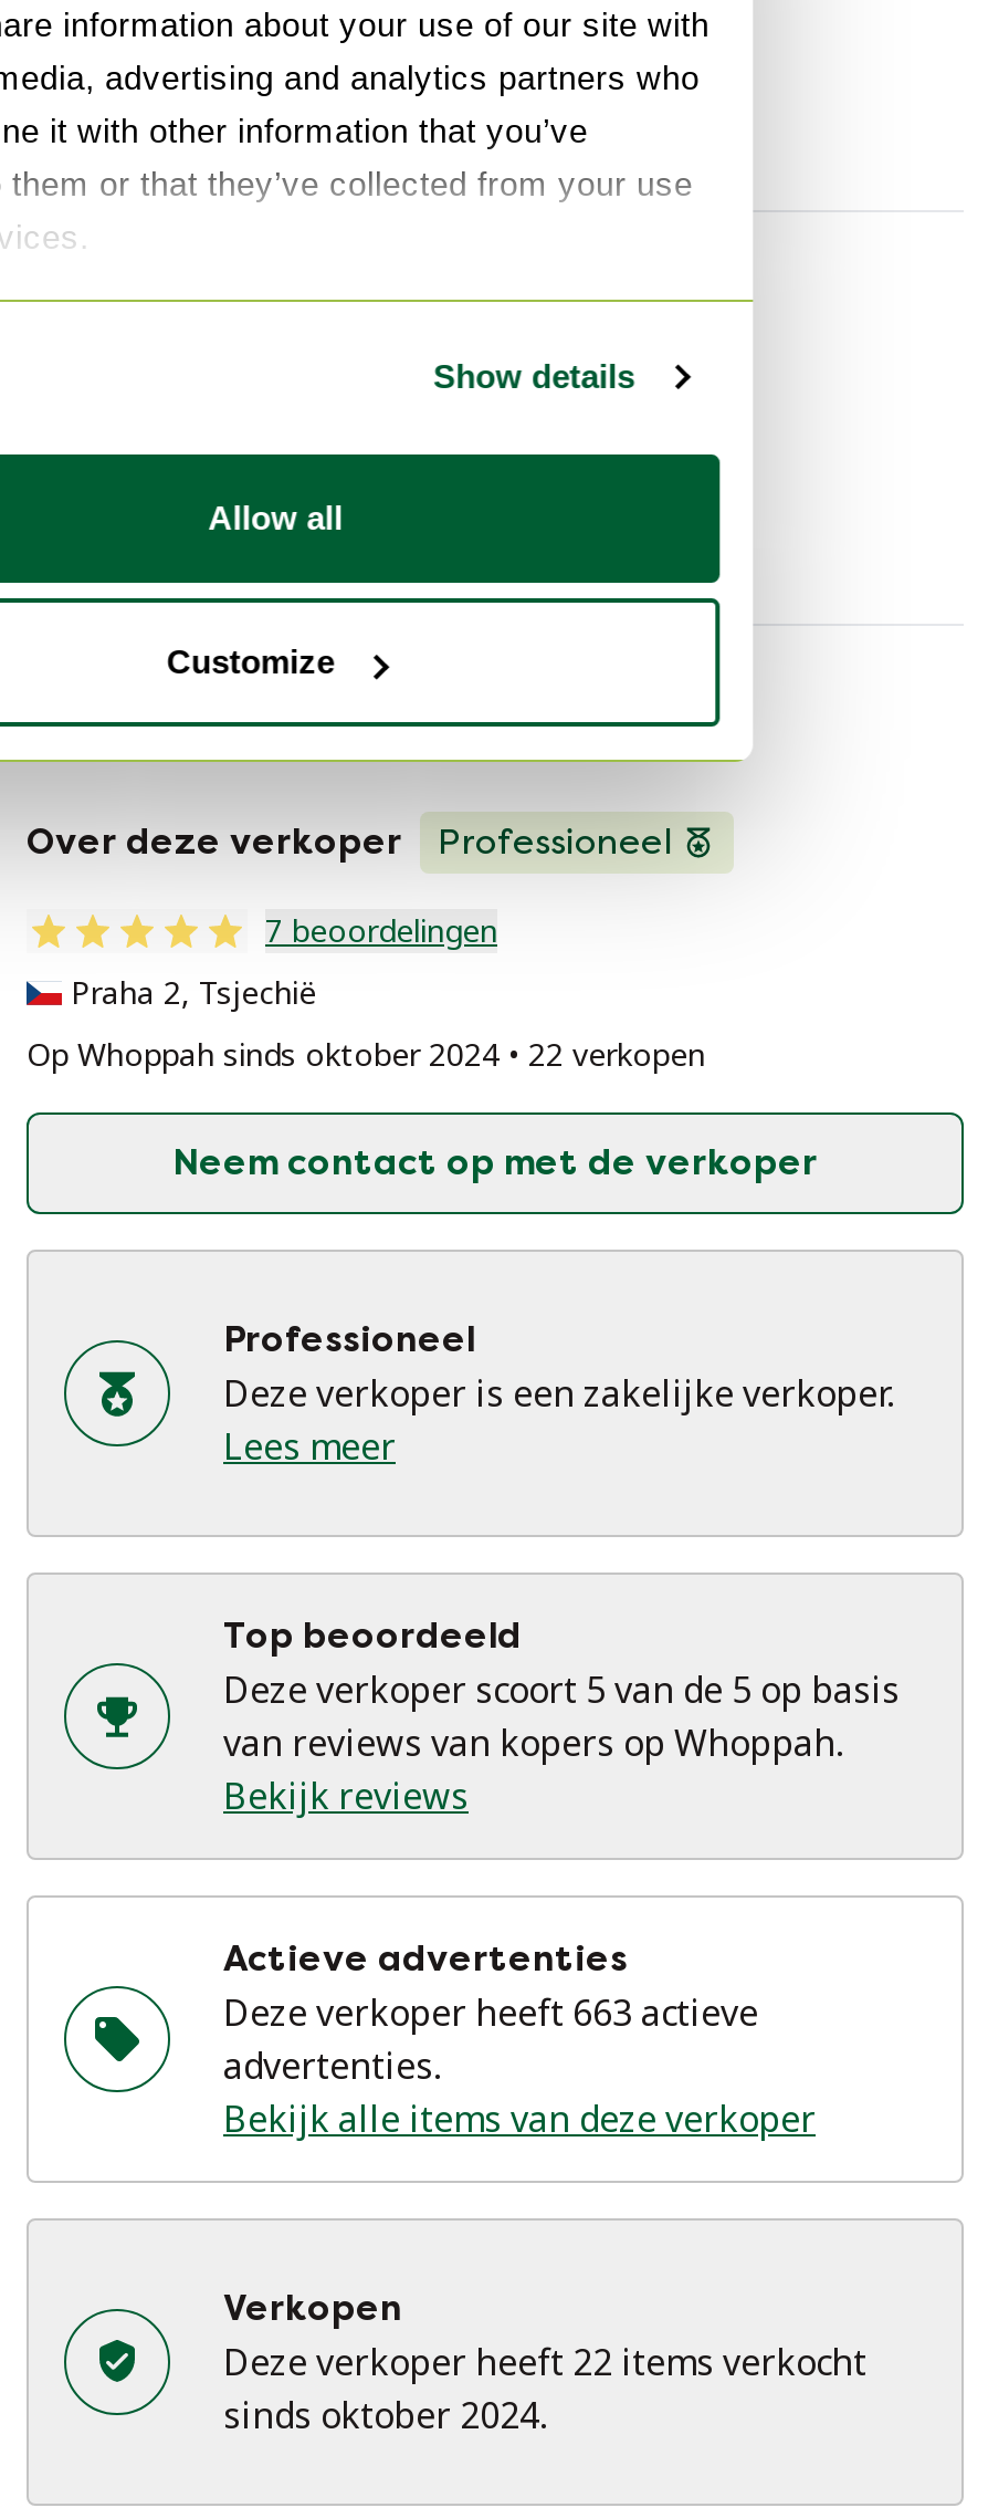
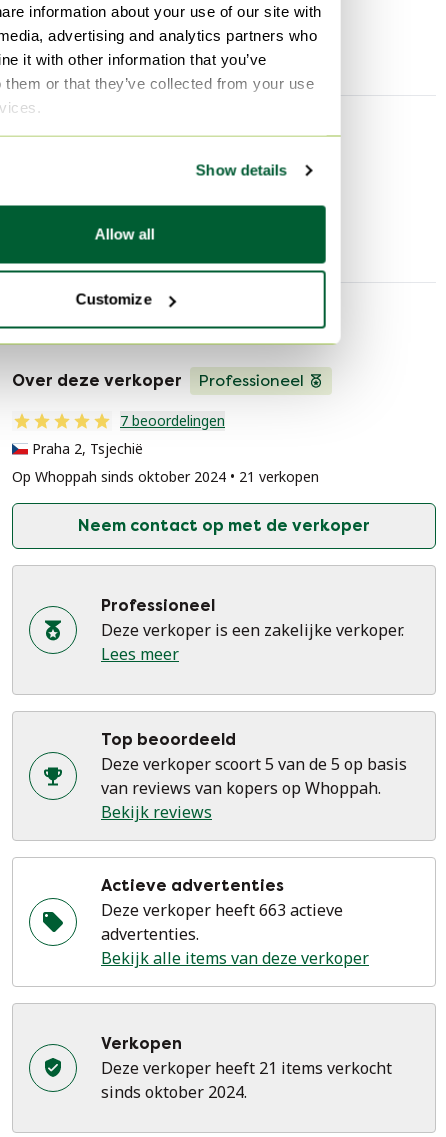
- Op Whoppah sinds oktober 2024 • 22 verkopen
+ Op Whoppah sinds oktober 2024 • 21 verkopen

- Deze verkoper heeft 22 items verkocht
+ Deze verkoper heeft 21 items verkocht
